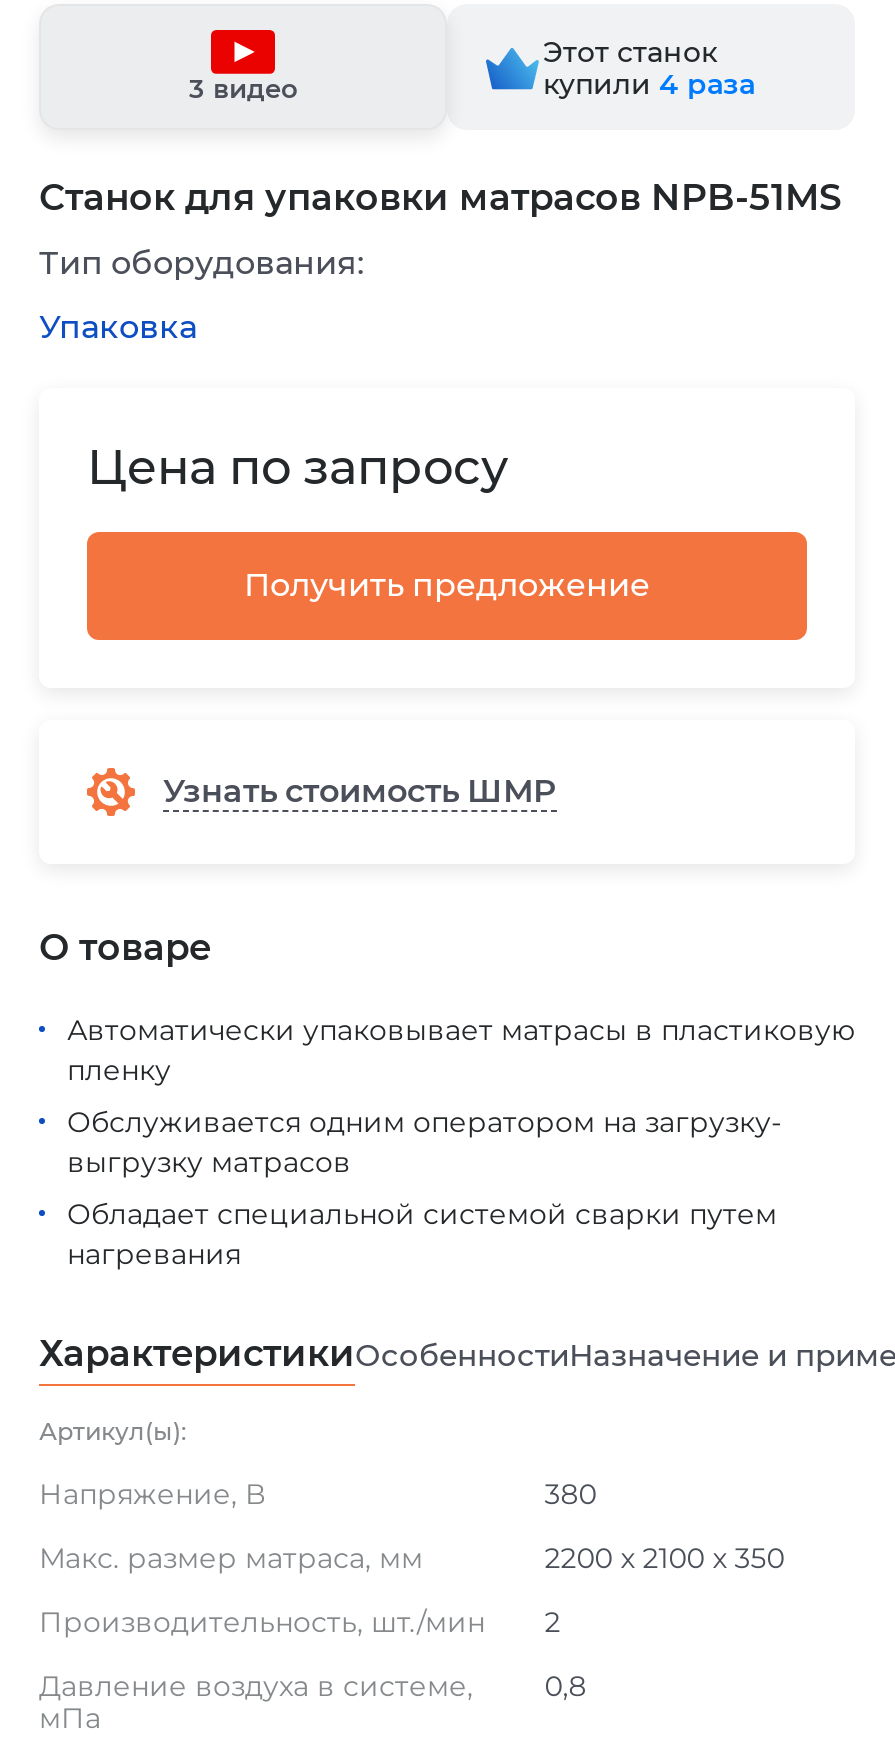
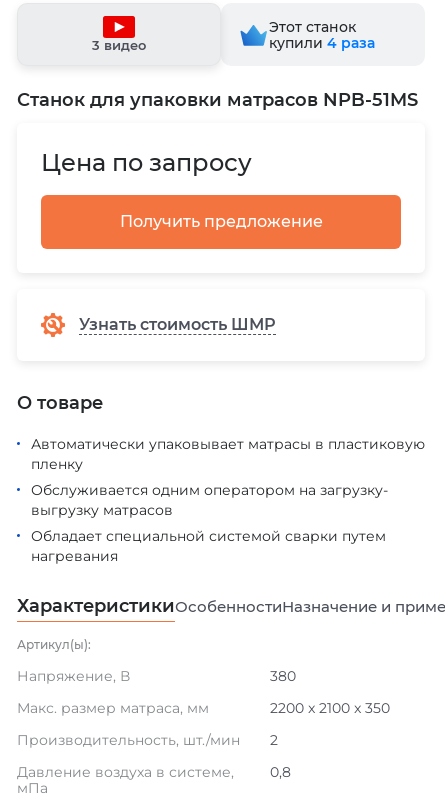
- Тип оборудования:
- Упаковка
